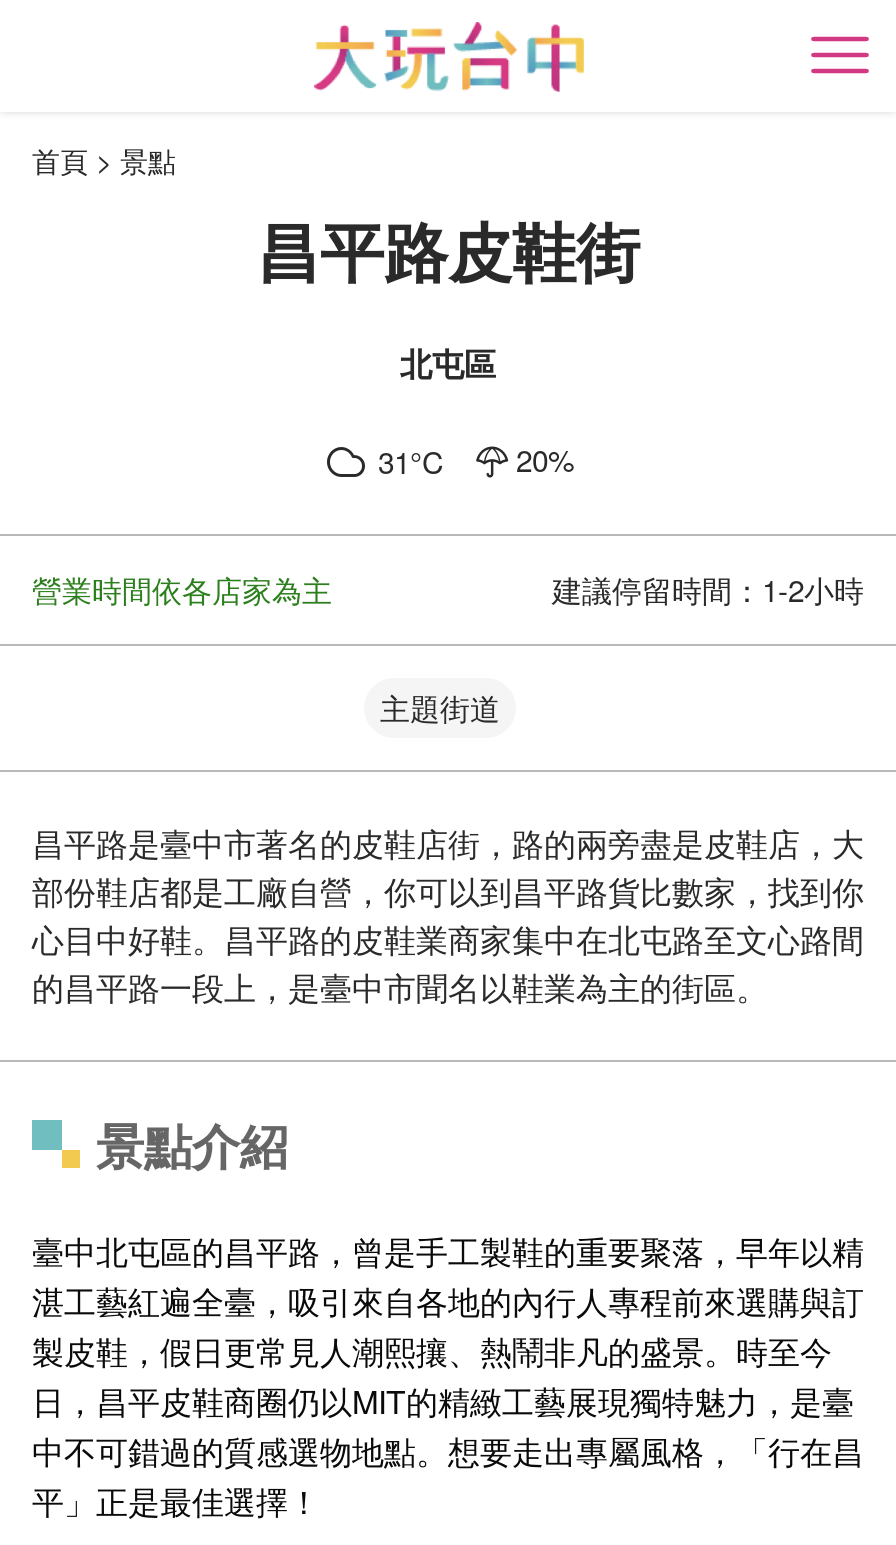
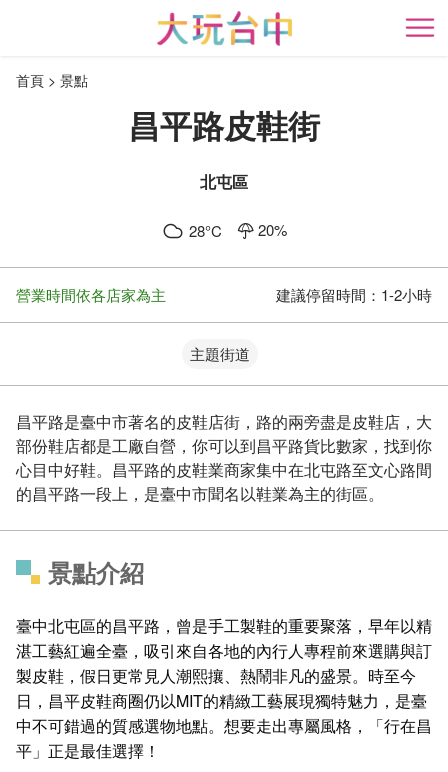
- 31°C 20%
+ 28°C 20%
